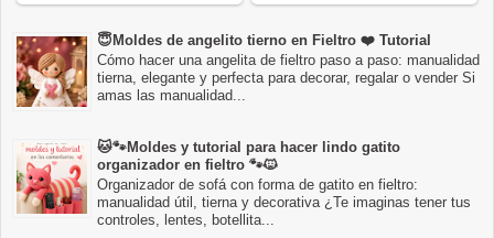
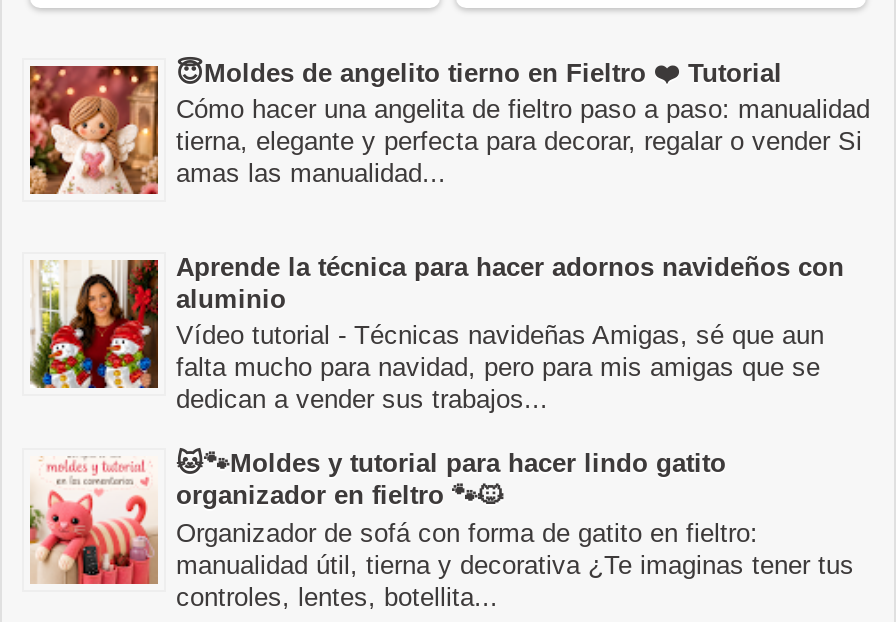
+ [image]
+ Aprende la técnica para hacer adornos navideños con
+ aluminio
+ Vídeo tutorial - Técnicas navideñas Amigas, sé que aun
+ falta mucho para navidad, pero para mis amigas que se
+ dedican a vender sus trabajos...
